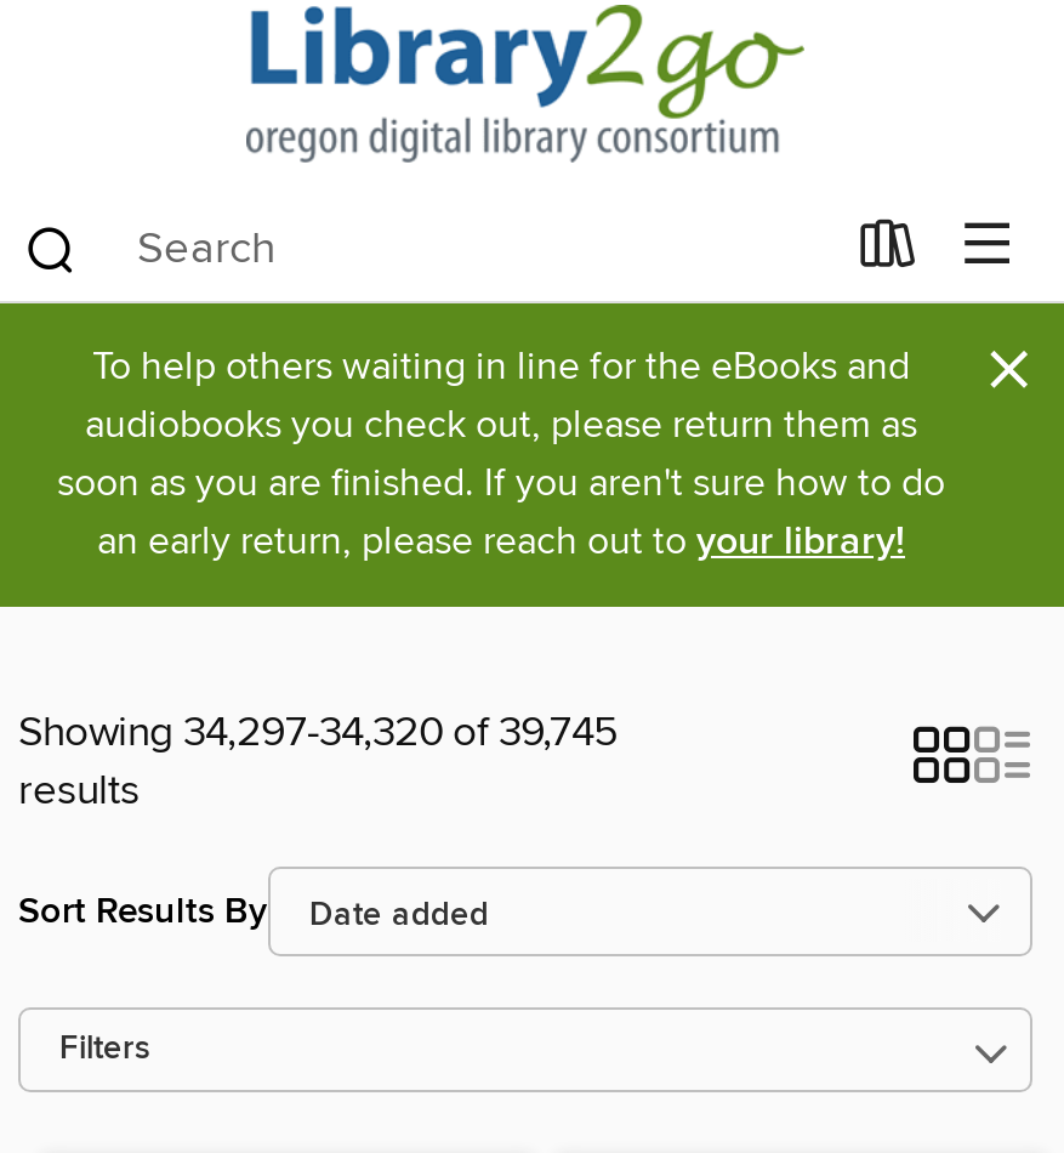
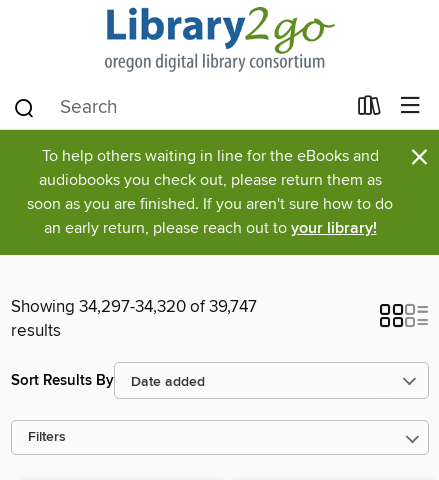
- Showing 34,297-34,320 of 39,745
+ Showing 34,297-34,320 of 39,747
